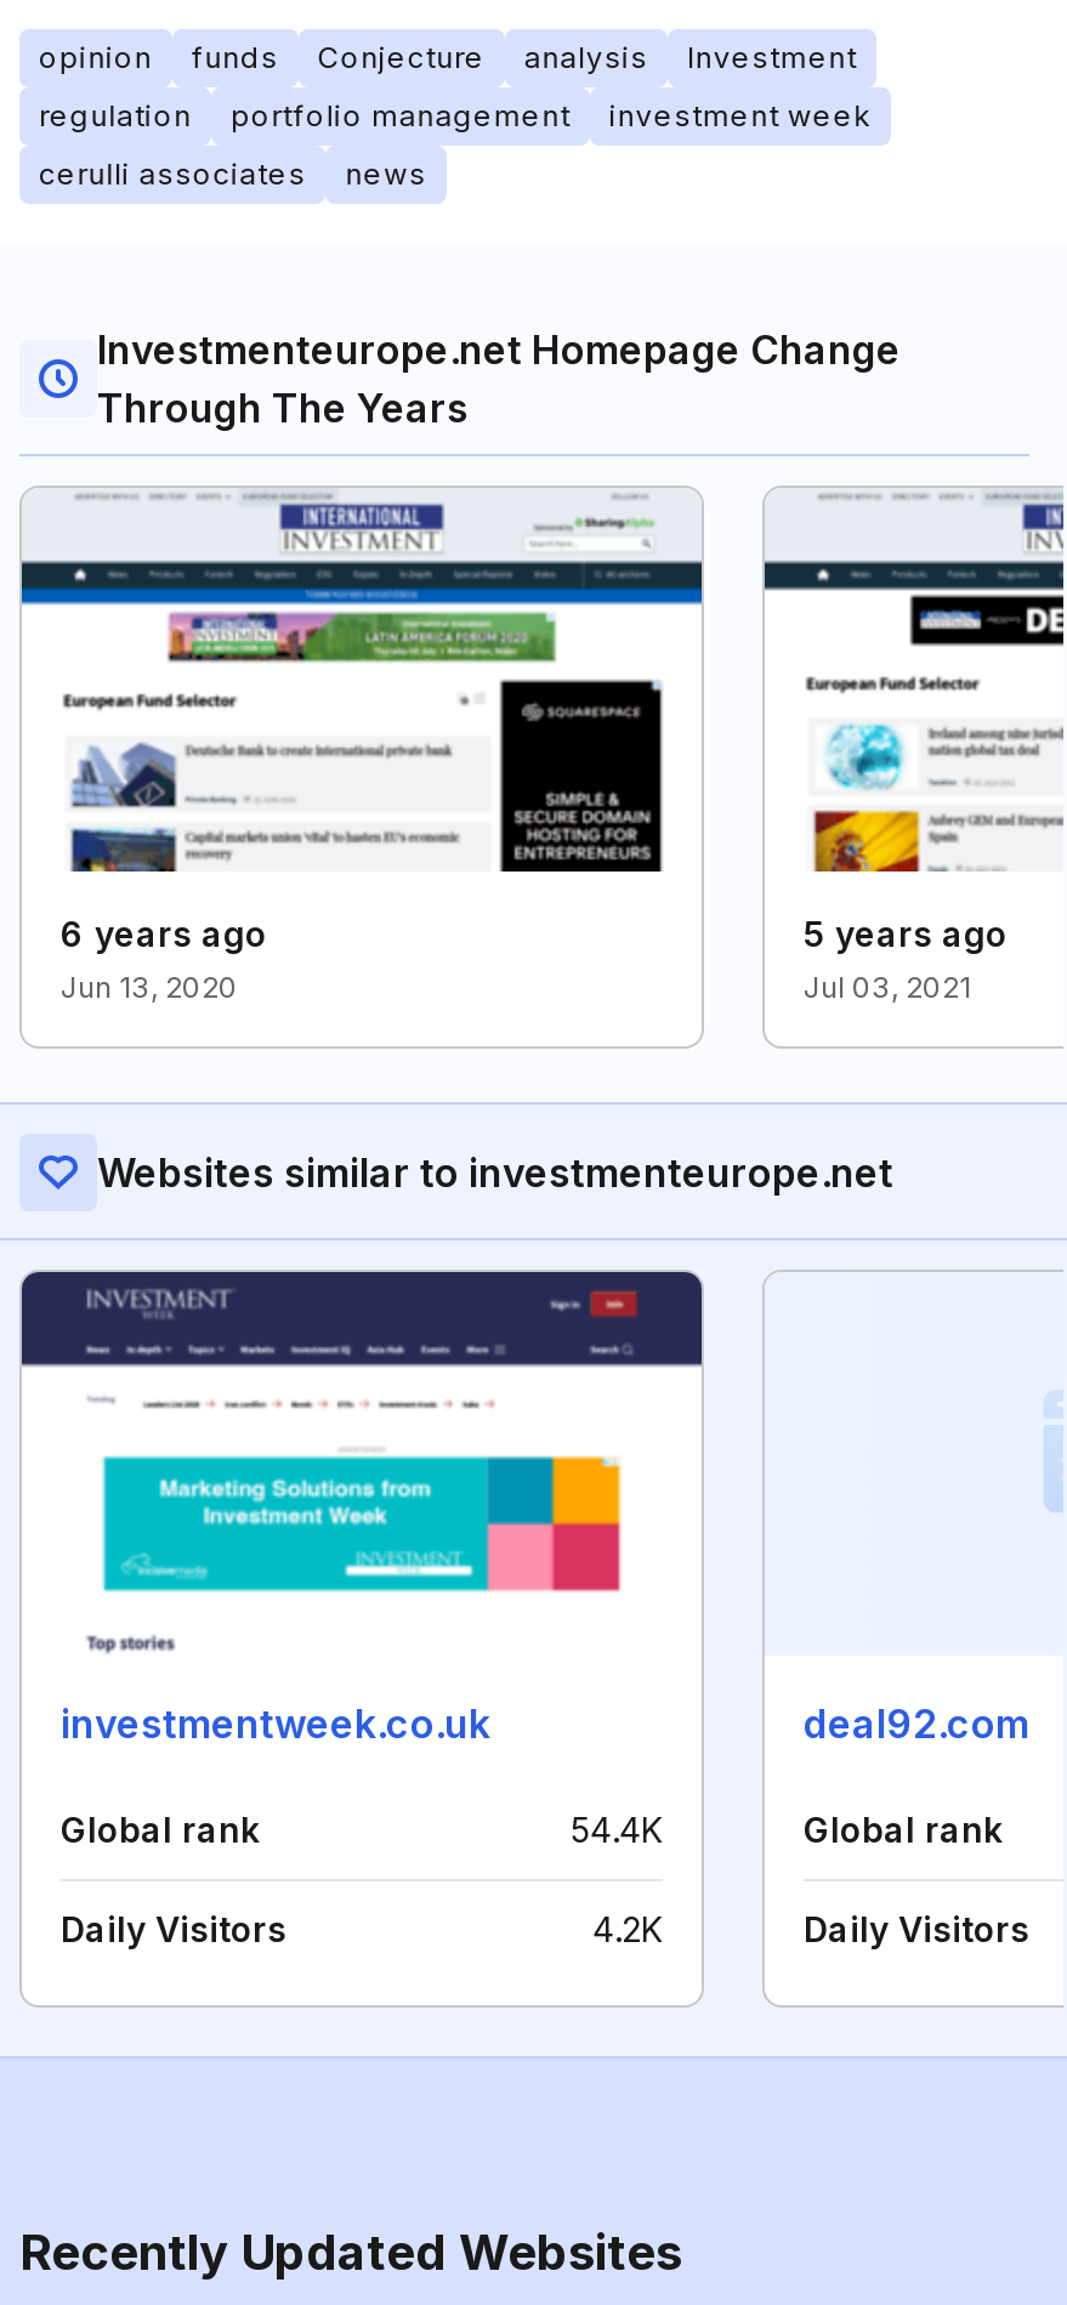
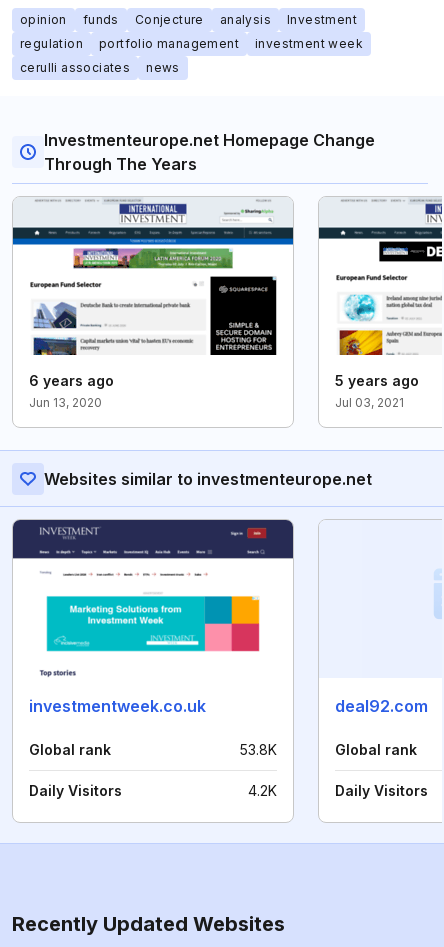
- 54.4K
+ 53.8K
